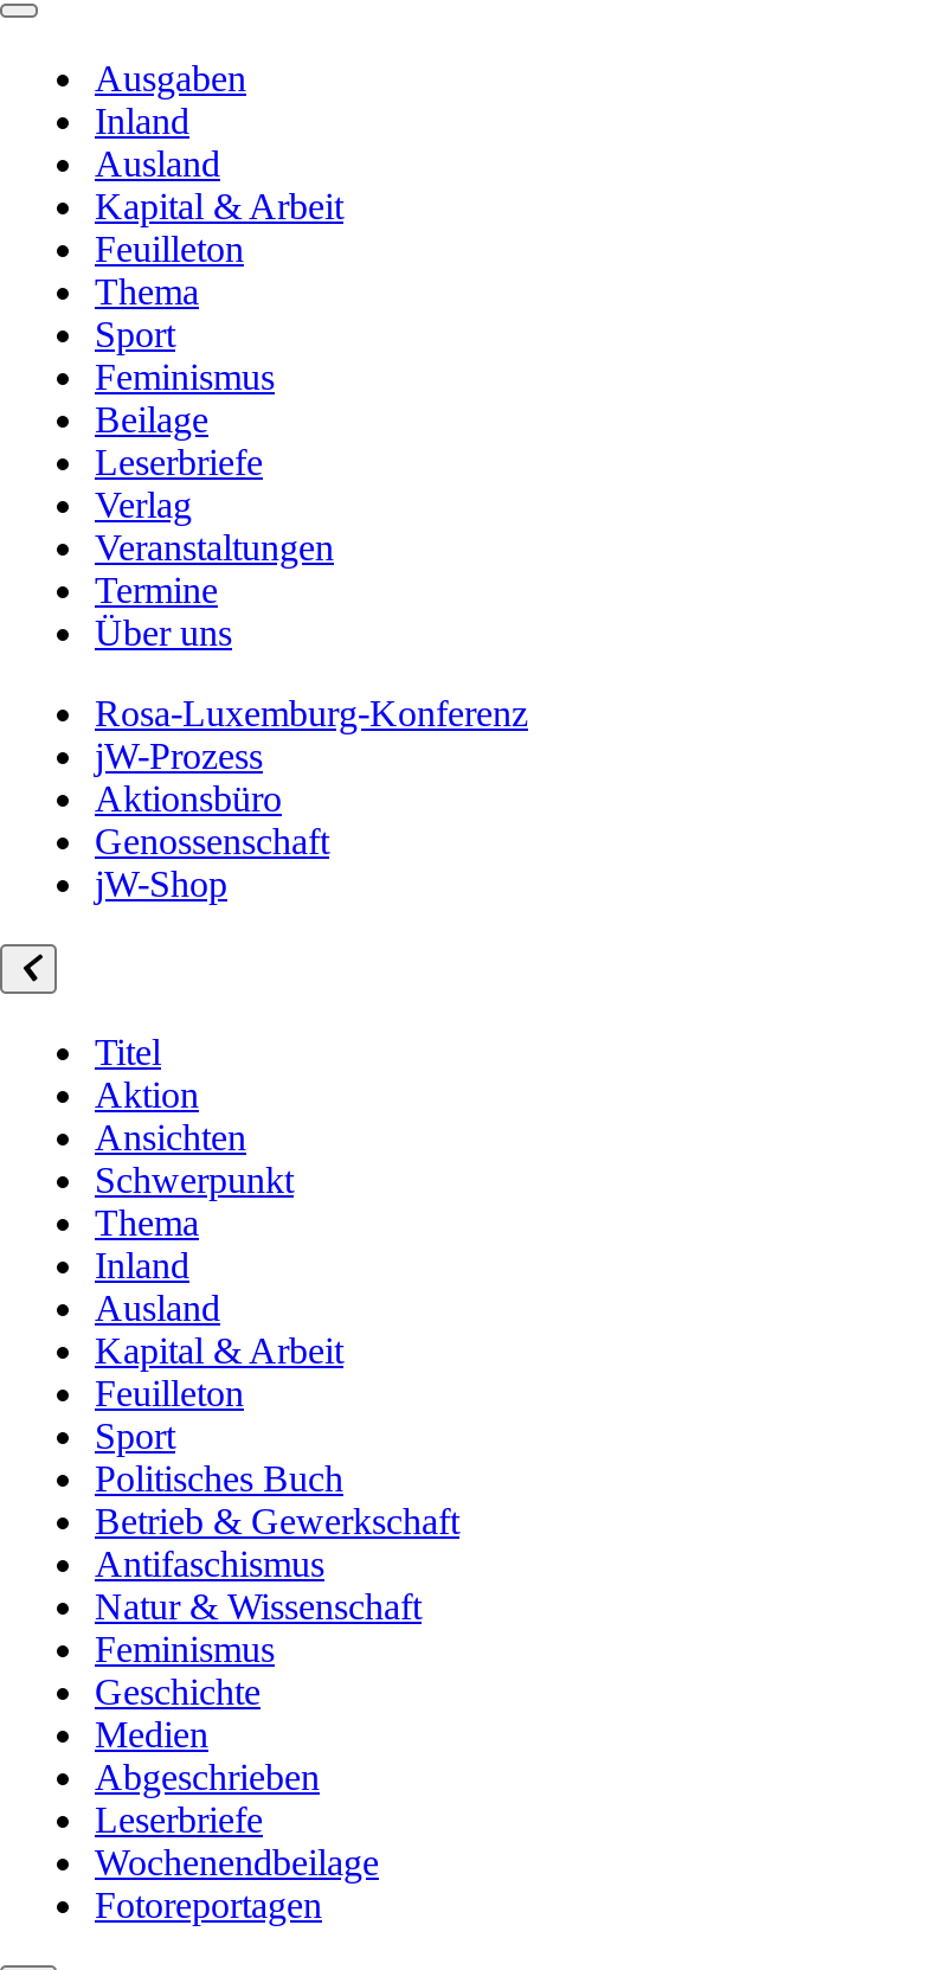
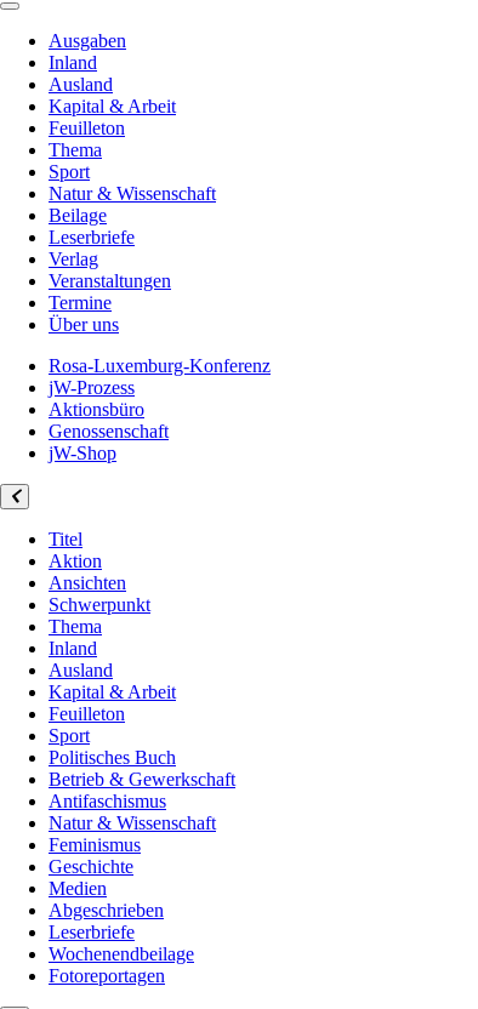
- Feminismus
+ Natur & Wissenschaft
